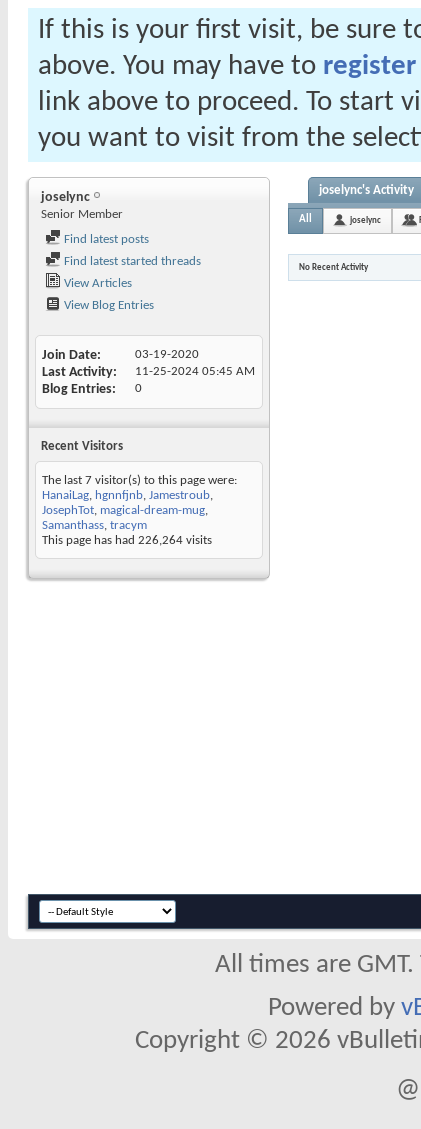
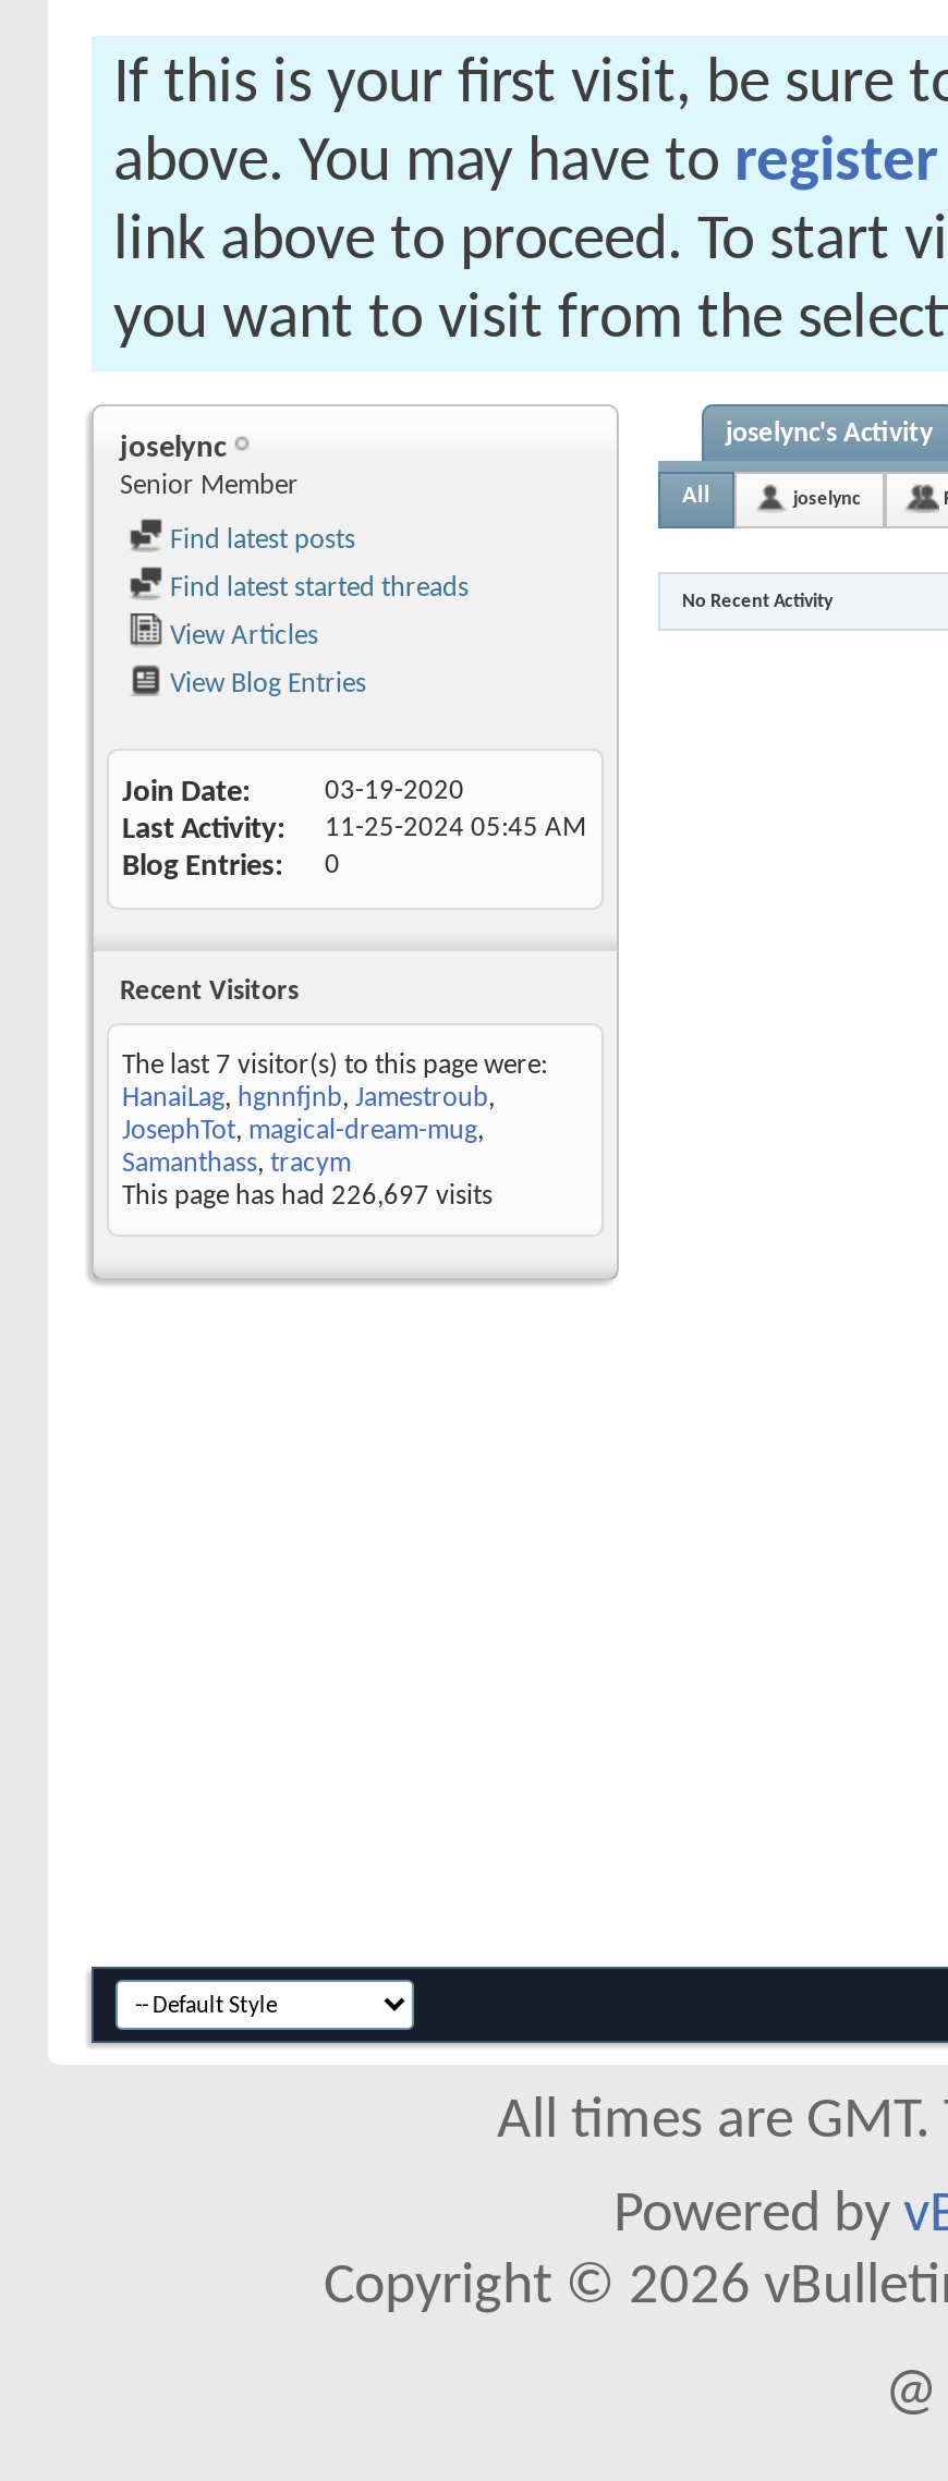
- This page has had 226,264 visits
+ This page has had 226,697 visits
